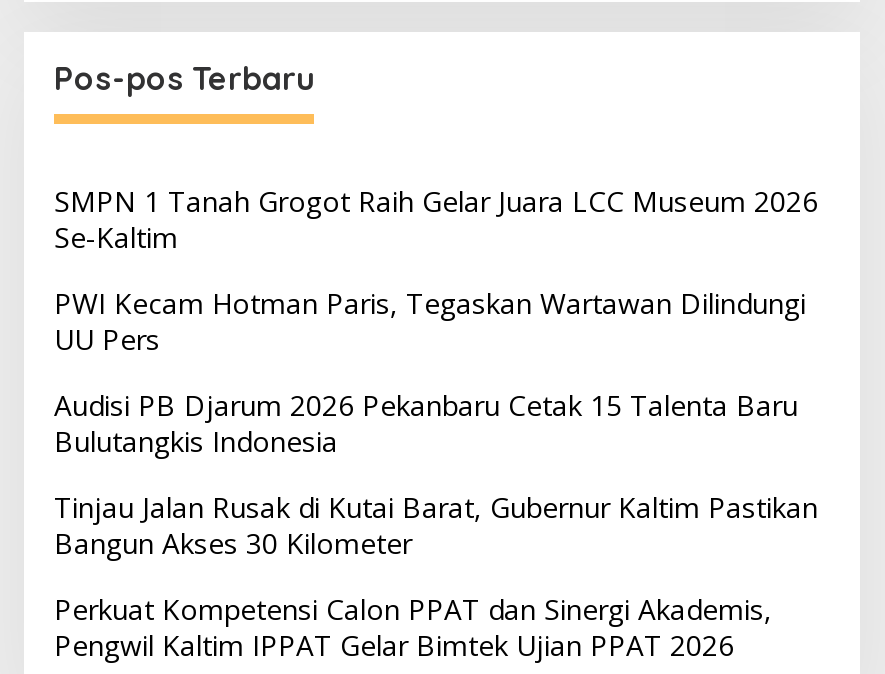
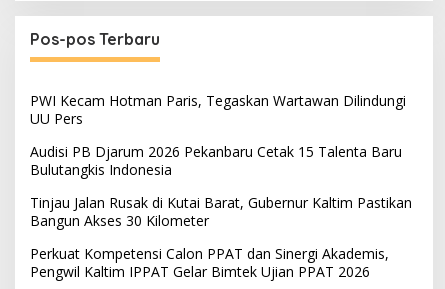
- SMPN 1 Tanah Grogot Raih Gelar Juara LCC Museum 2026
- Se-Kaltim
